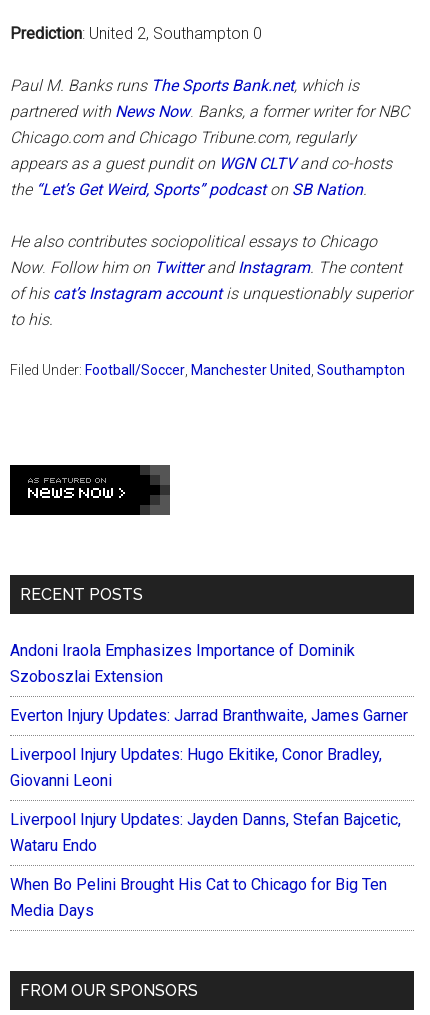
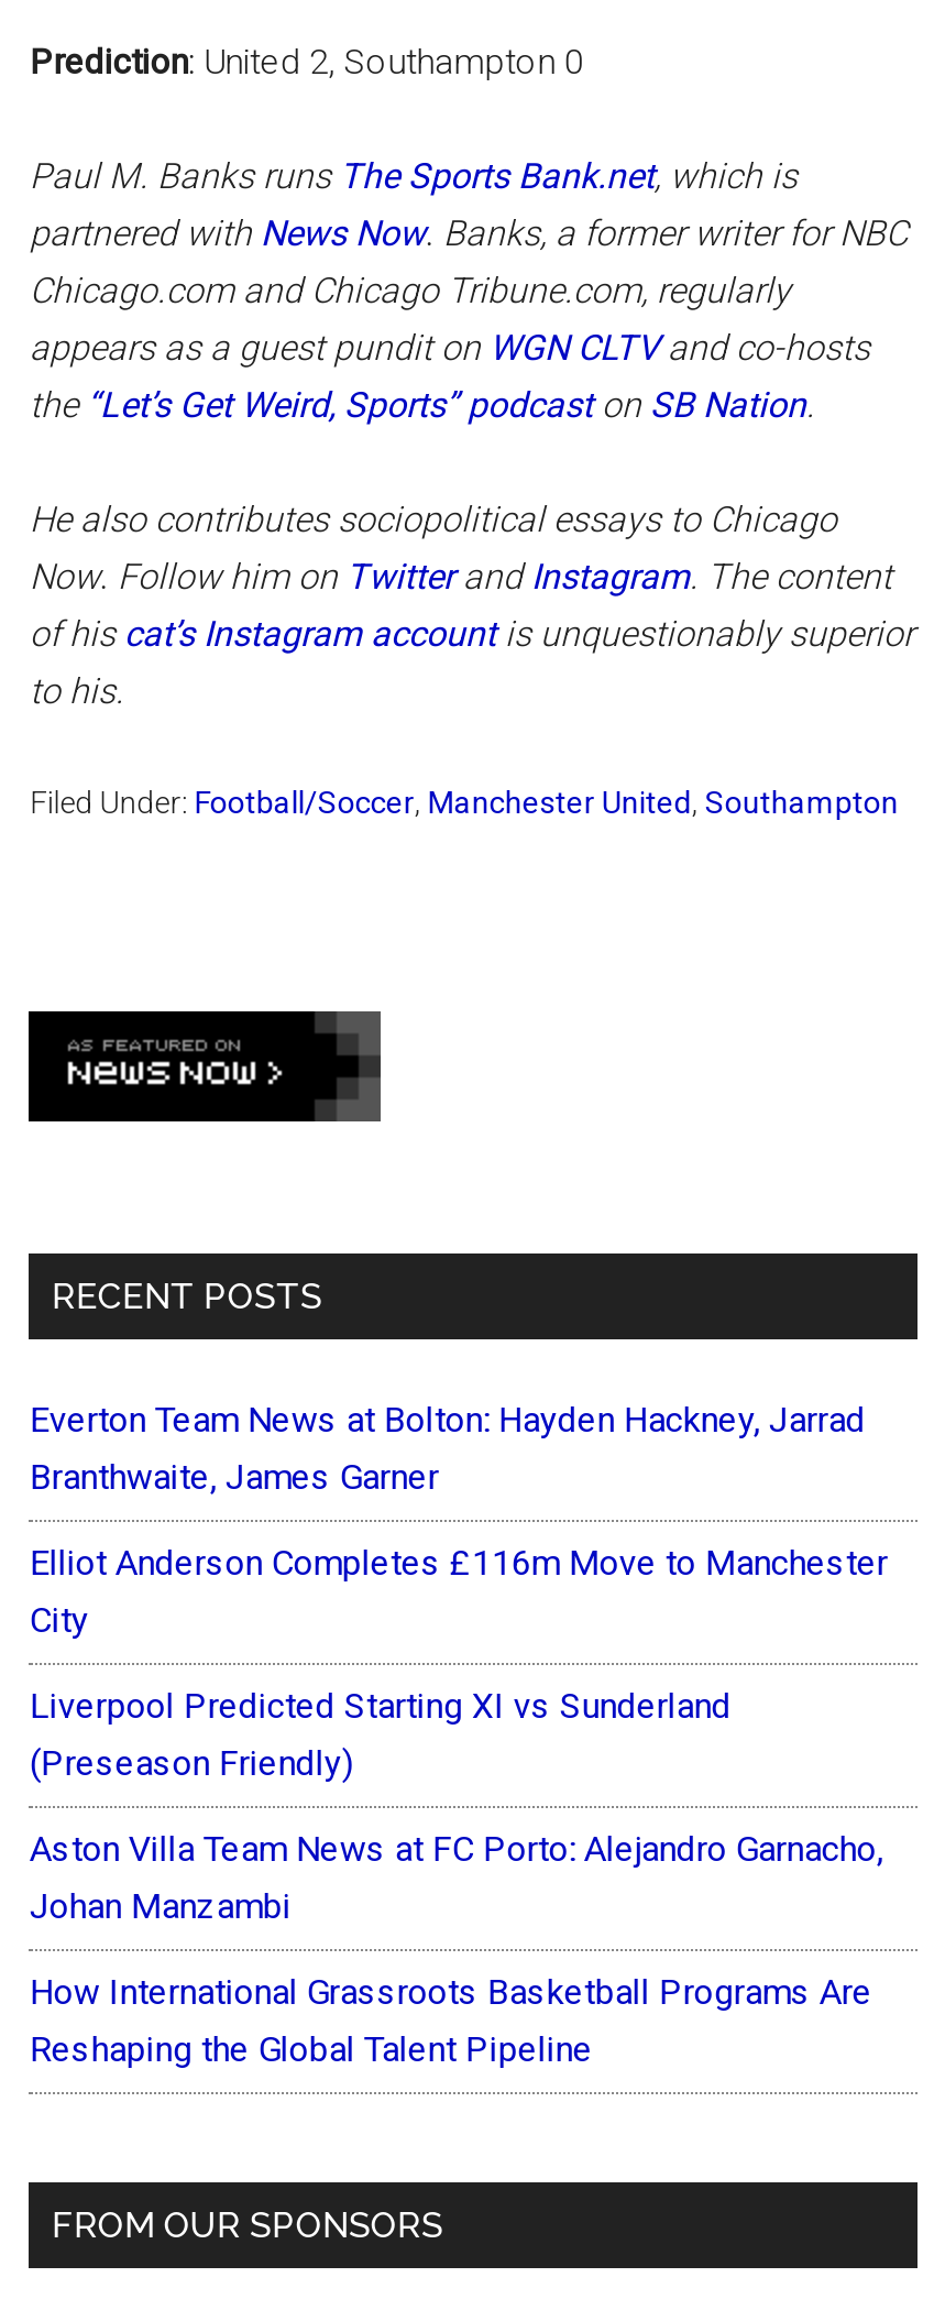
- Andoni Iraola Emphasizes Importance of Dominik
- Szoboszlai Extension
+ Everton Team News at Bolton: Hayden Hackney, Jarrad
+ Branthwaite, James Garner

- Everton Injury Updates: Jarrad Branthwaite, James Garner
+ Elliot Anderson Completes £116m Move to Manchester
+ City

- Liverpool Injury Updates: Hugo Ekitike, Conor Bradley,
- Giovanni Leoni
+ Liverpool Predicted Starting XI vs Sunderland
+ (Preseason Friendly)

- Liverpool Injury Updates: Jayden Danns, Stefan Bajcetic,
- Wataru Endo
+ Aston Villa Team News at FC Porto: Alejandro Garnacho,
+ Johan Manzambi

- When Bo Pelini Brought His Cat to Chicago for Big Ten
- Media Days
+ How International Grassroots Basketball Programs Are
+ Reshaping the Global Talent Pipeline
